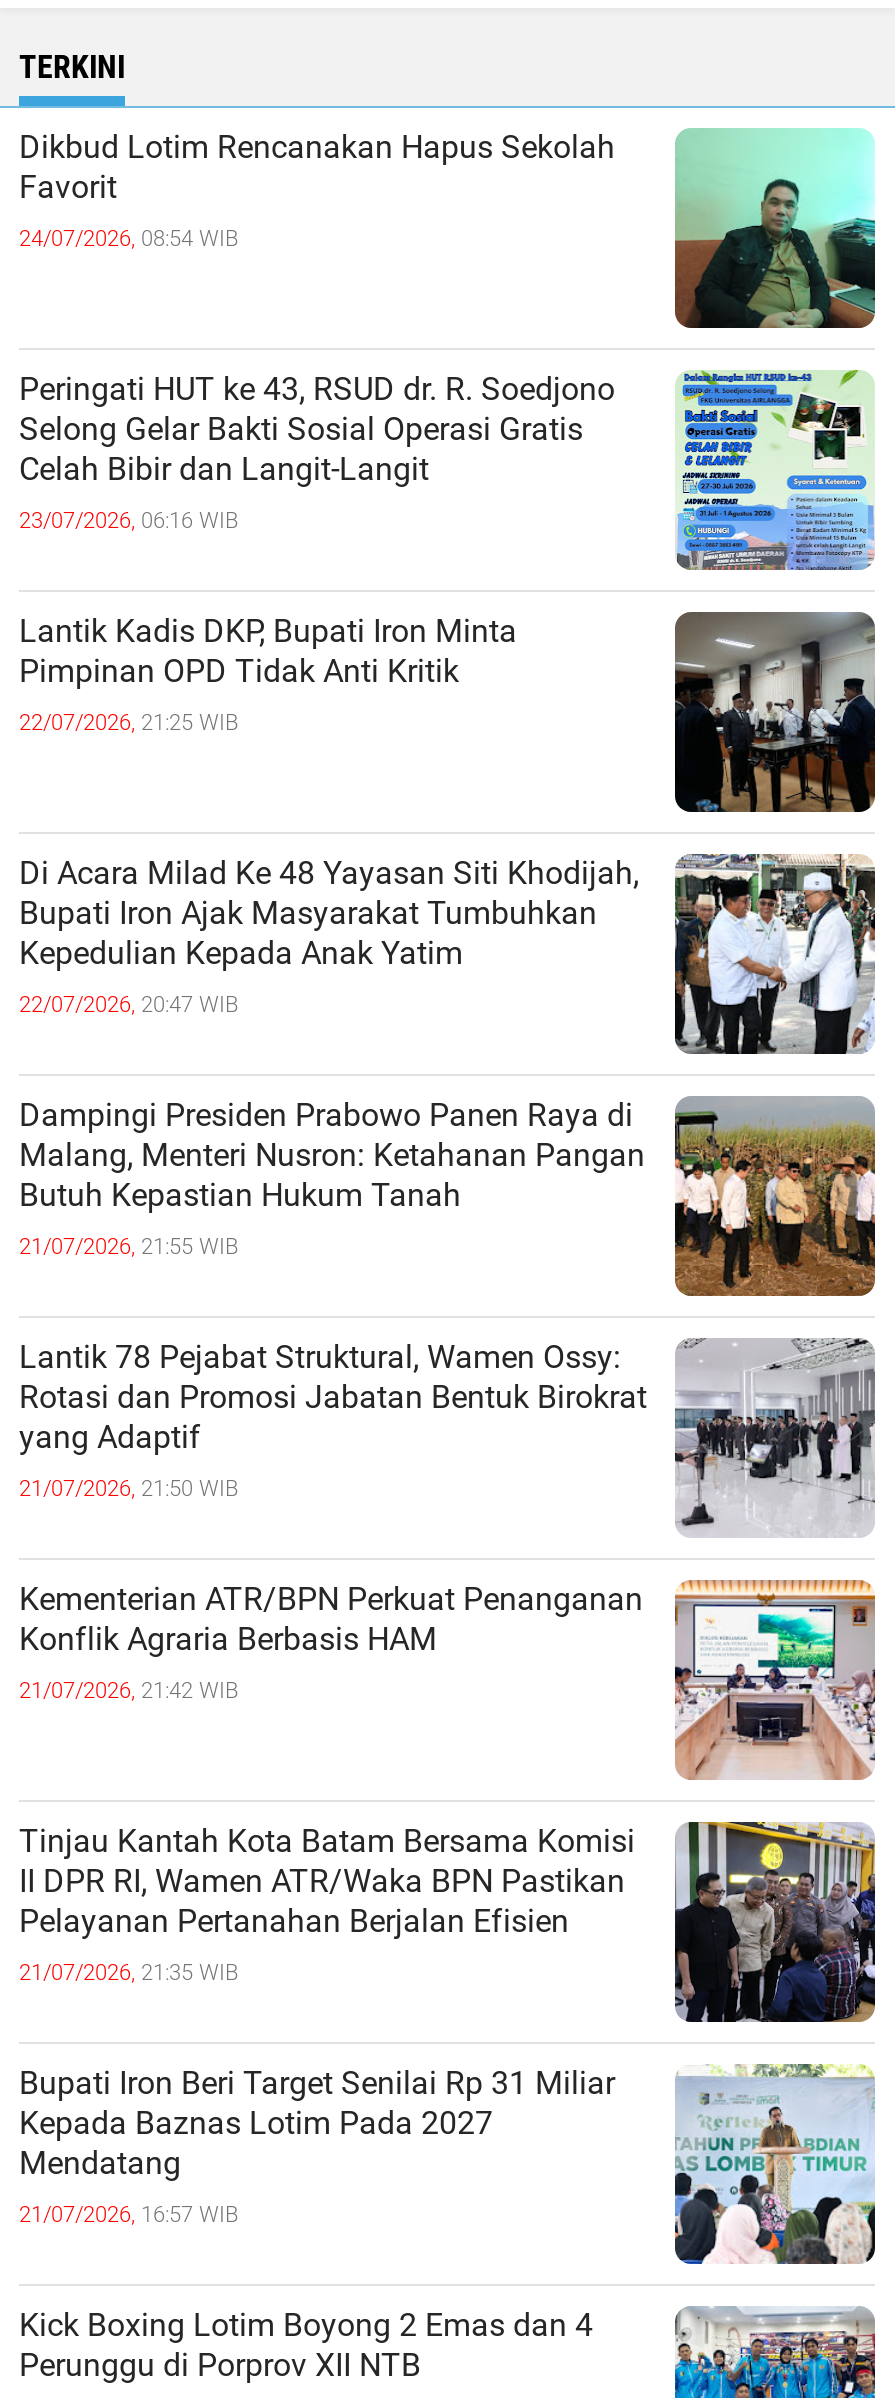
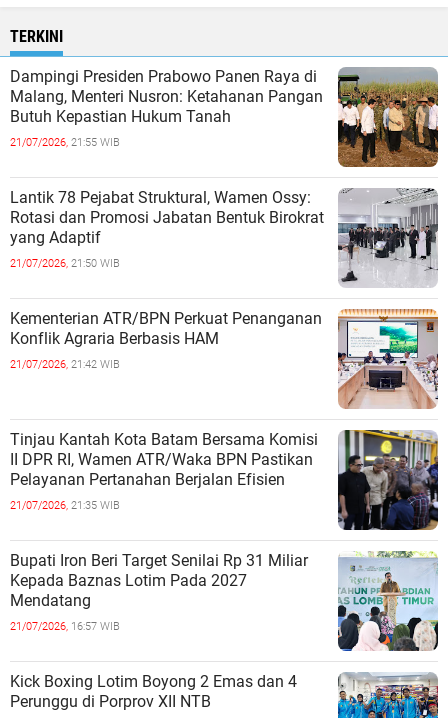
- [image]
- Dikbud Lotim Rencanakan Hapus Sekolah
- Favorit
- 24/07/2026, 08:54 WIB

- [image]
- Peringati HUT ke 43, RSUD dr. R. Soedjono
- Selong Gelar Bakti Sosial Operasi Gratis
- Celah Bibir dan Langit-Langit
- 23/07/2026, 06:16 WIB
- Lantik Kadis DKP, Bupati Iron Minta
- Pimpinan OPD Tidak Anti Kritik
- 22/07/2026, 21:25 WIB

- [image]
- Di Acara Milad Ke 48 Yayasan Siti Khodijah,
- Bupati Iron Ajak Masyarakat Tumbuhkan
- Kepedulian Kepada Anak Yatim
- 22/07/2026, 20:47 WIB

- [image]
